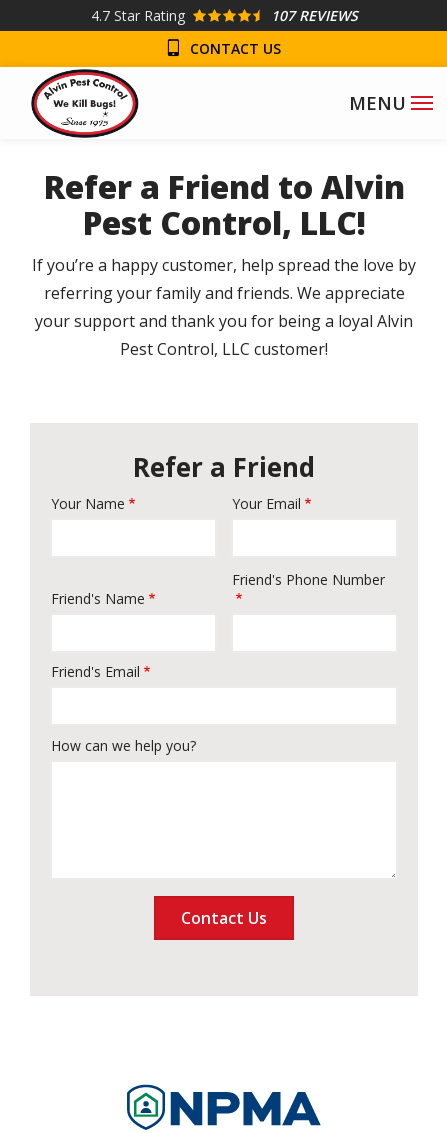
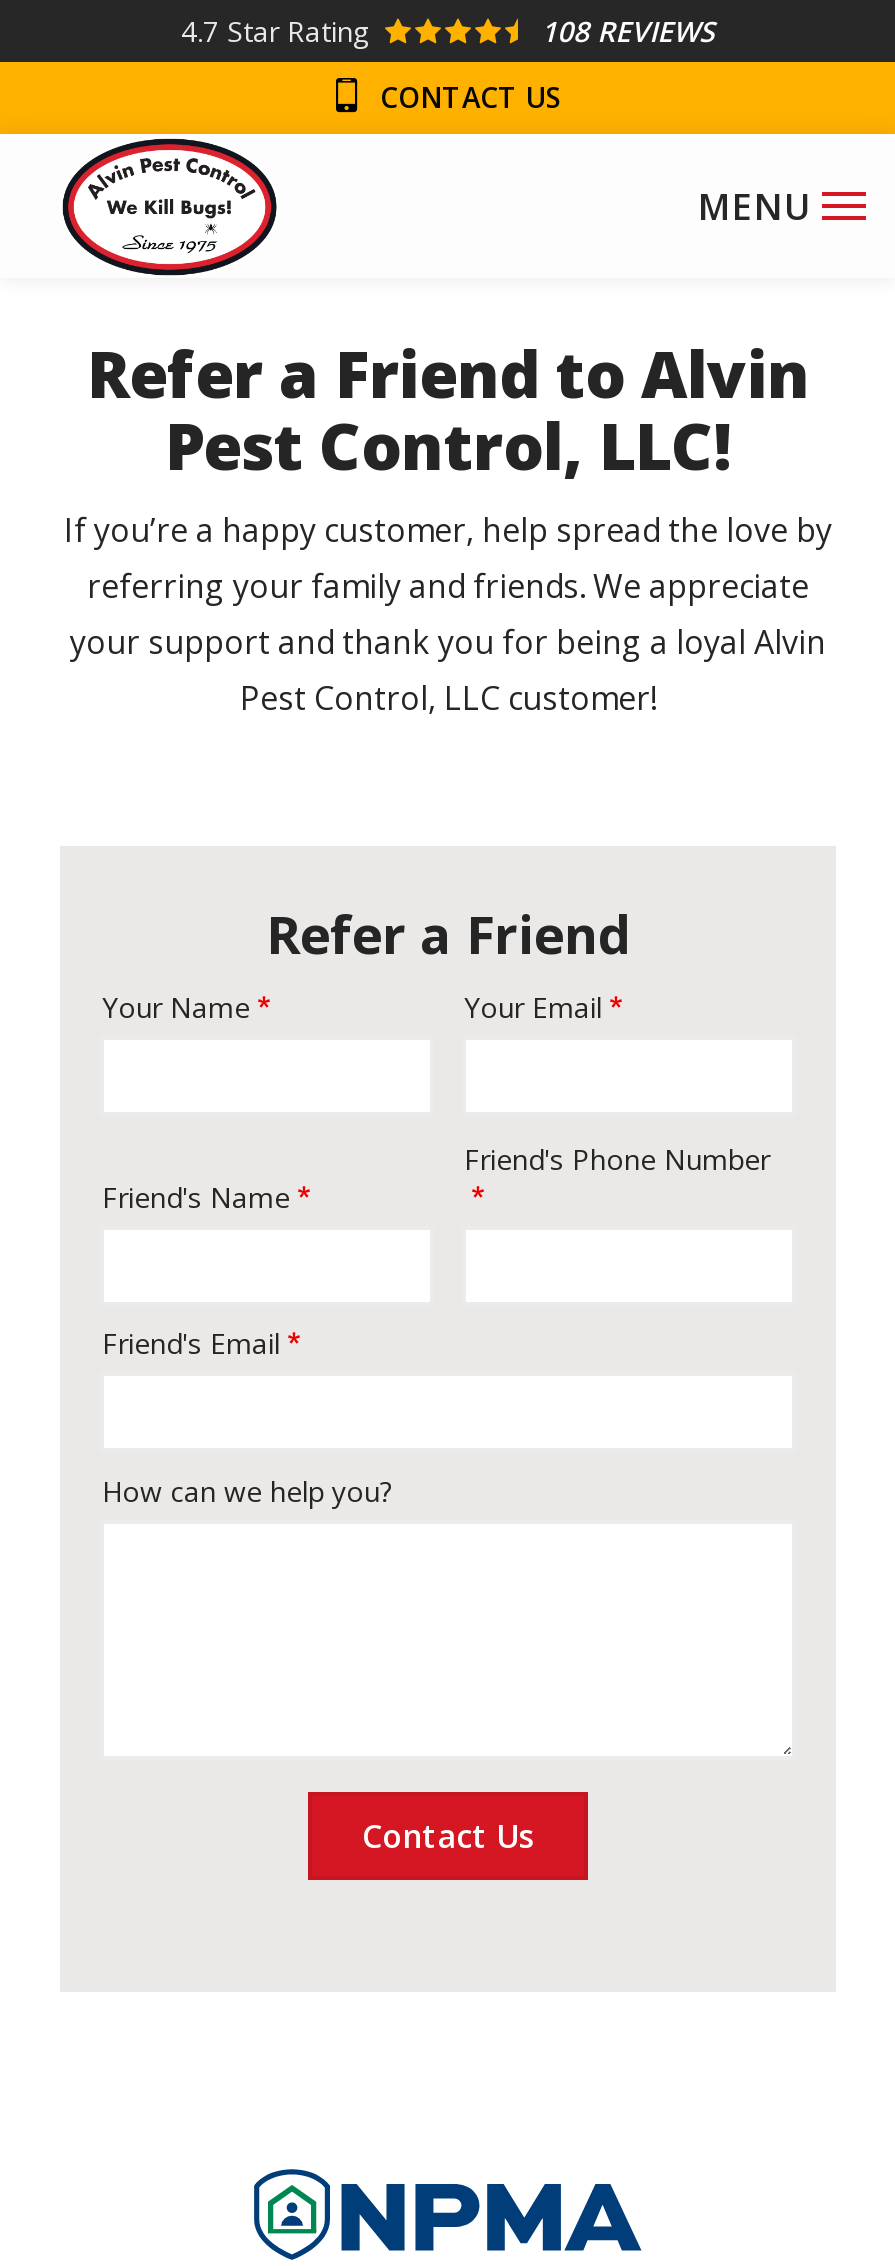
- 107 REVIEWS
+ 108 REVIEWS
